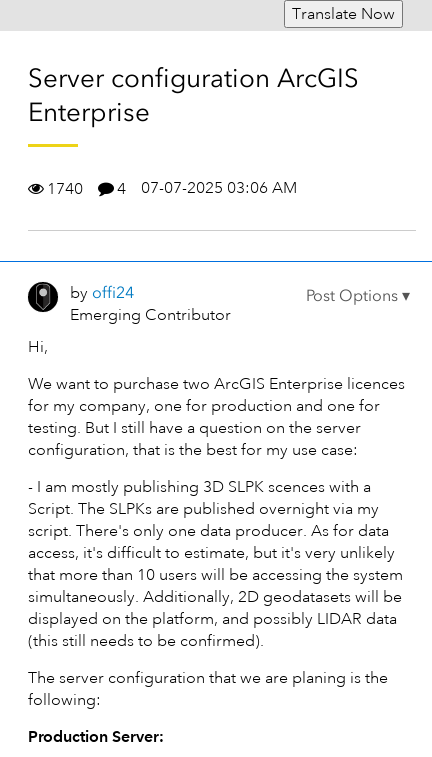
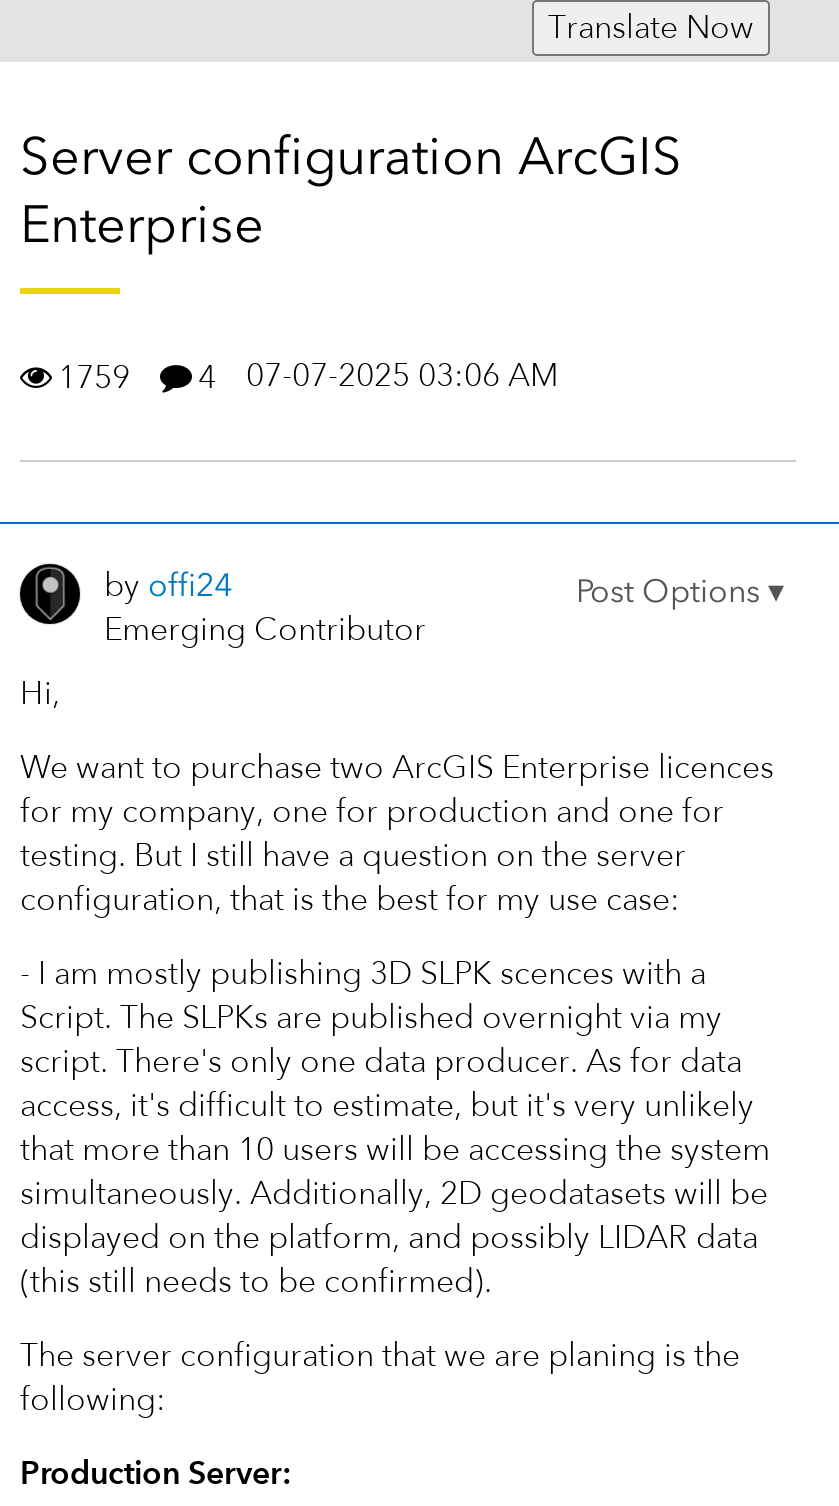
- 1740 4 07-07-2025 03:06 AM
+ 1759 4 07-07-2025 03:06 AM
